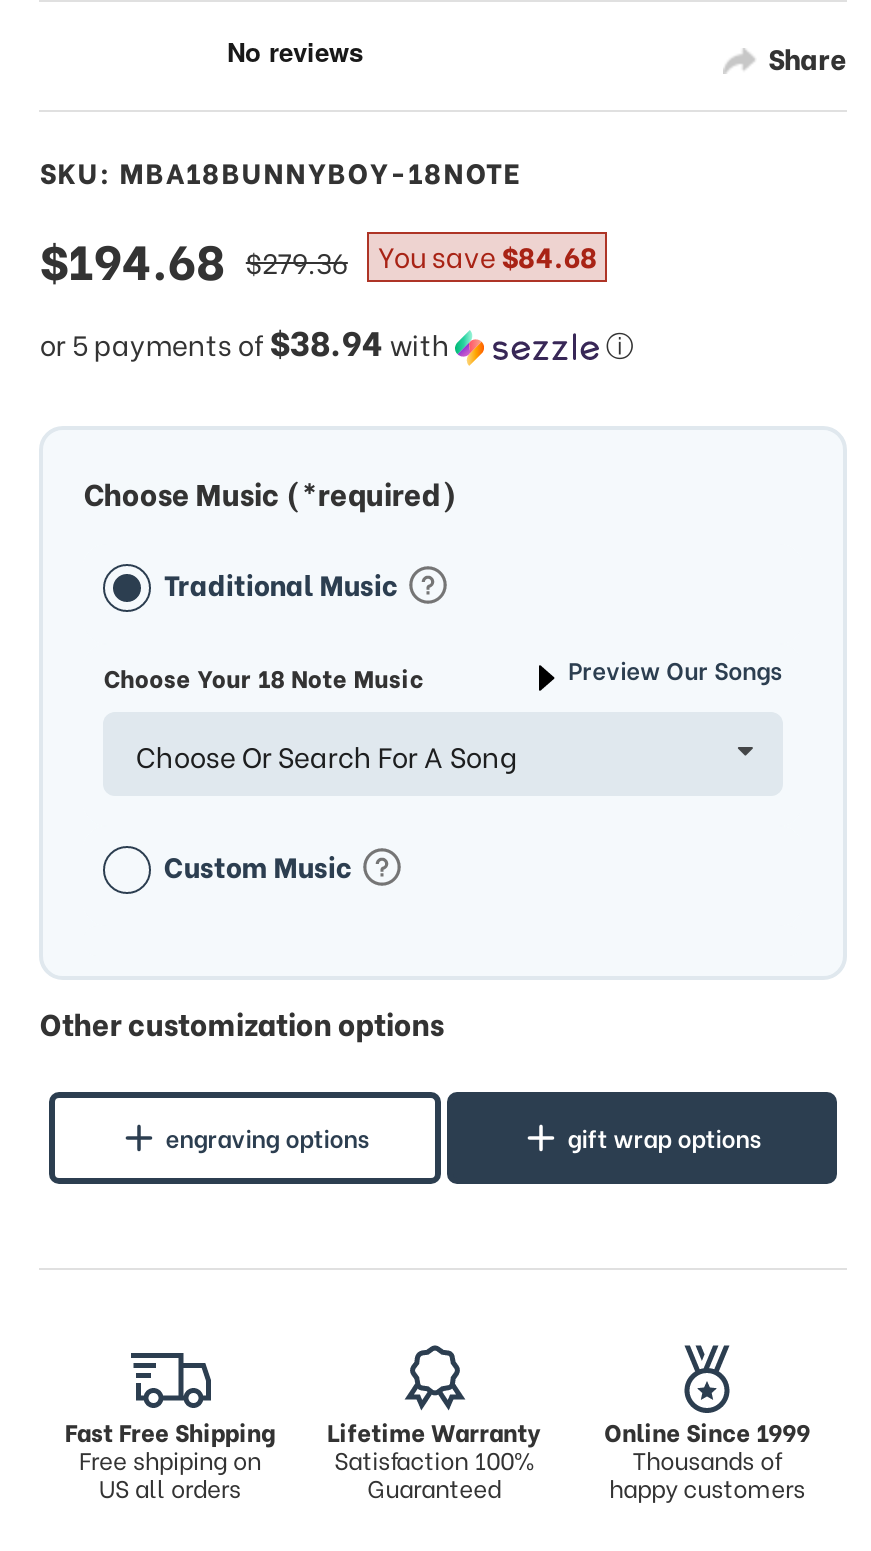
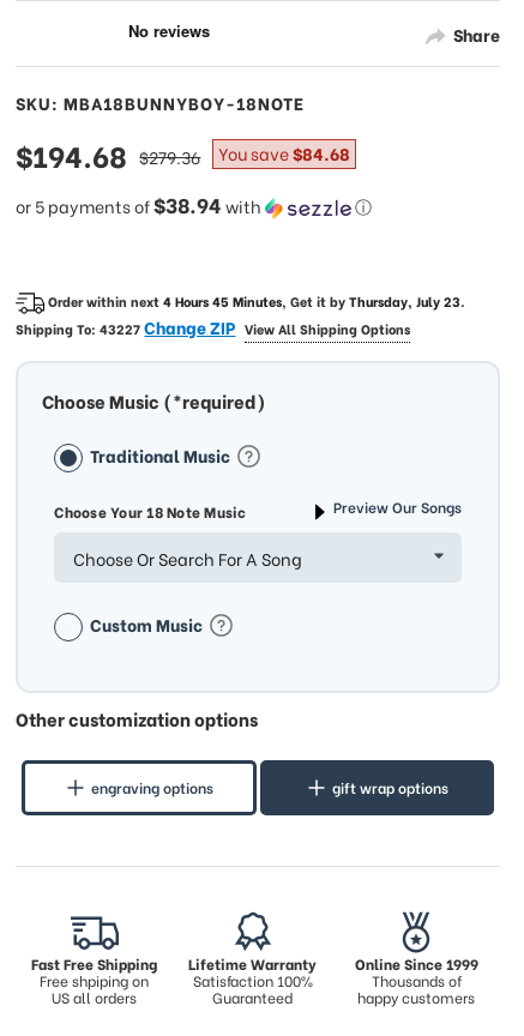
+ Order within next 4 Hours 45 Minutes, Get it by Thursday, July 23.
+ Shipping To: 43227 Change ZIP View All Shipping Options
